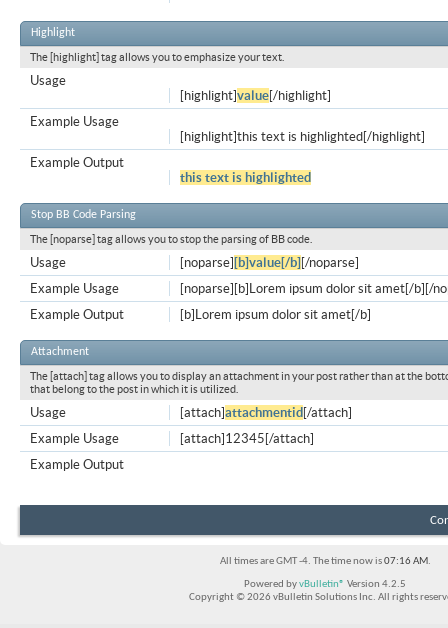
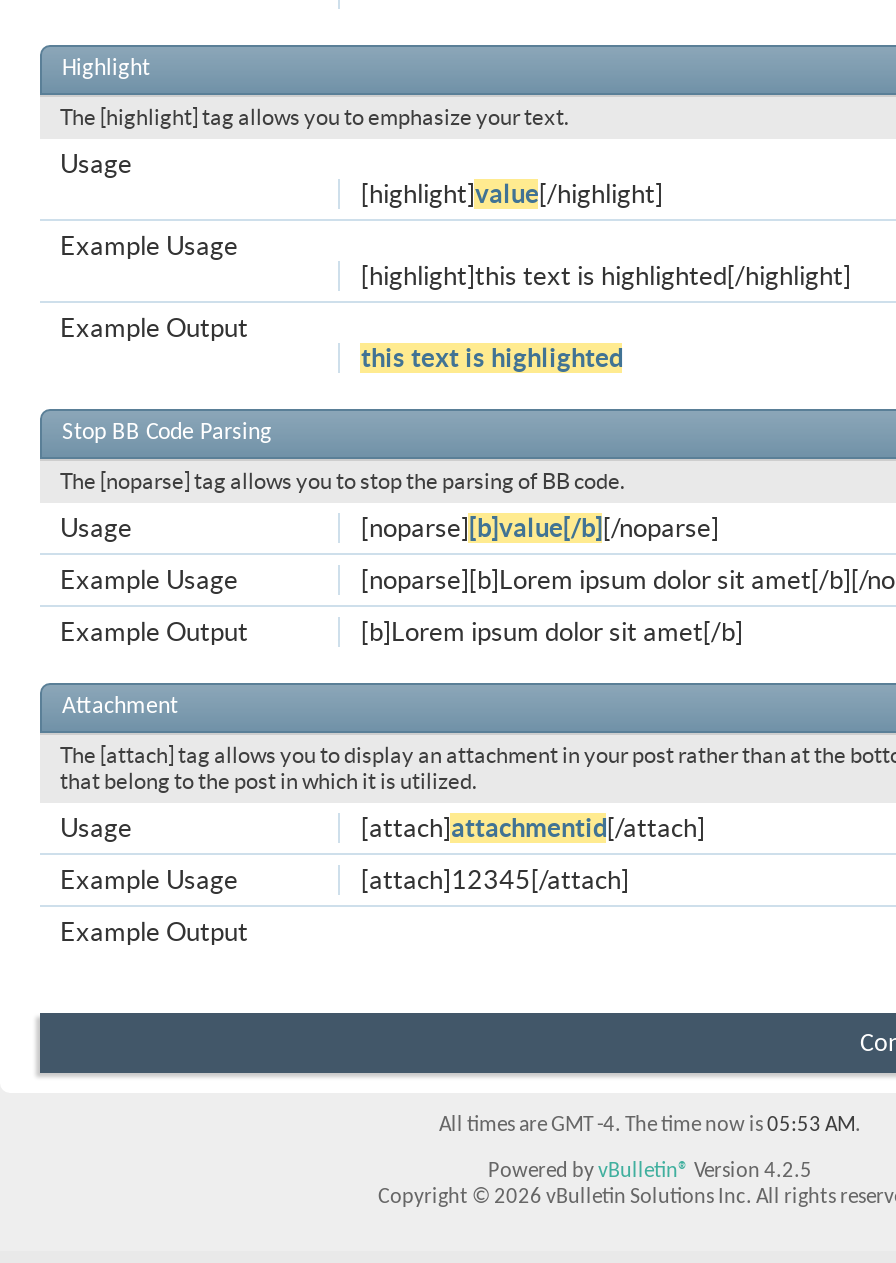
- All times are GMT -4. The time now is 07:16 AM.
+ All times are GMT -4. The time now is 05:53 AM.
